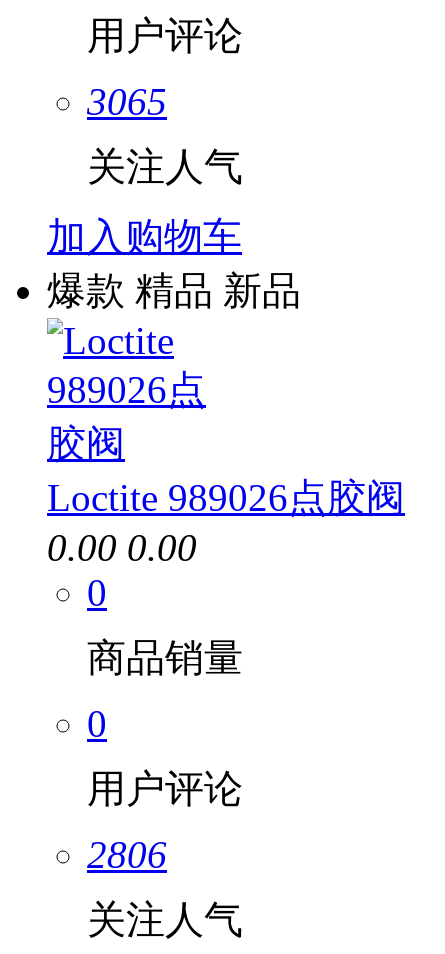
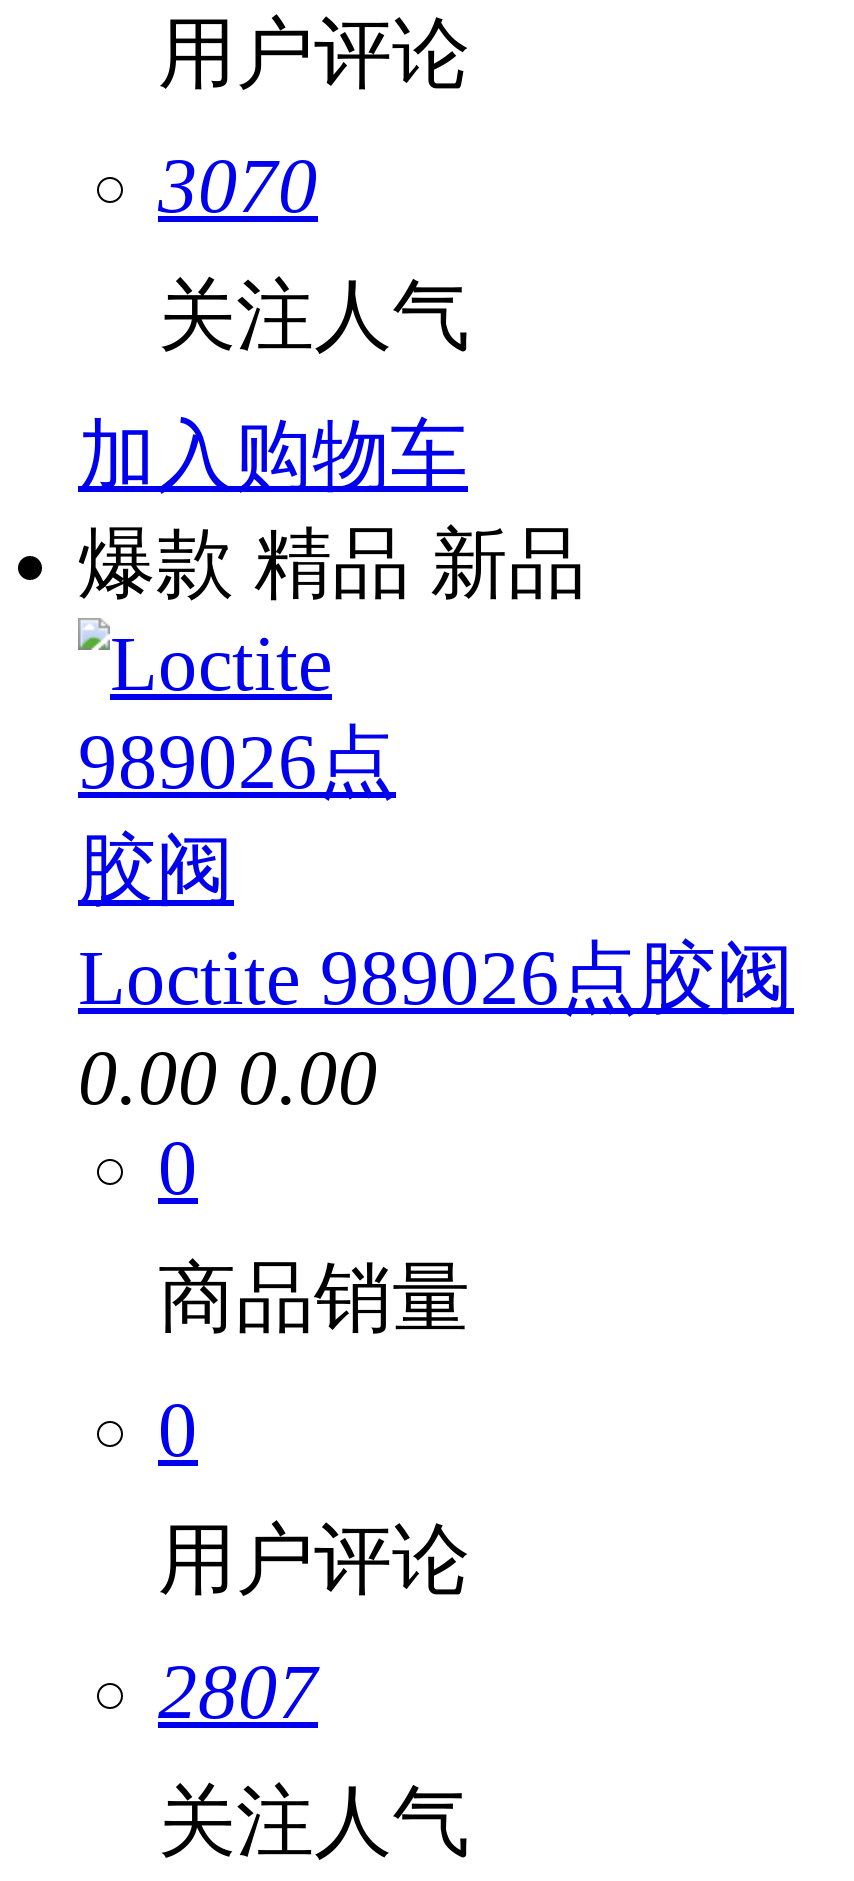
- 3065
+ 3070

- 2806
+ 2807
